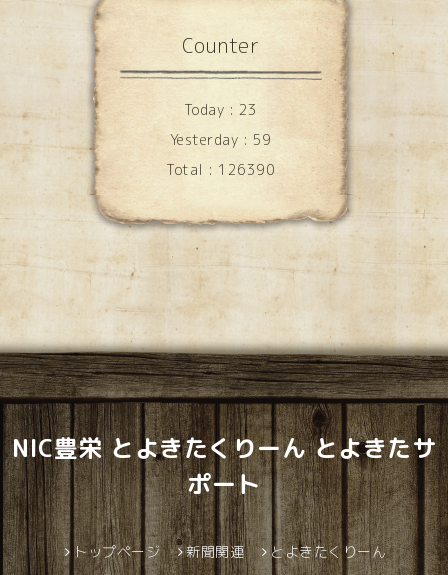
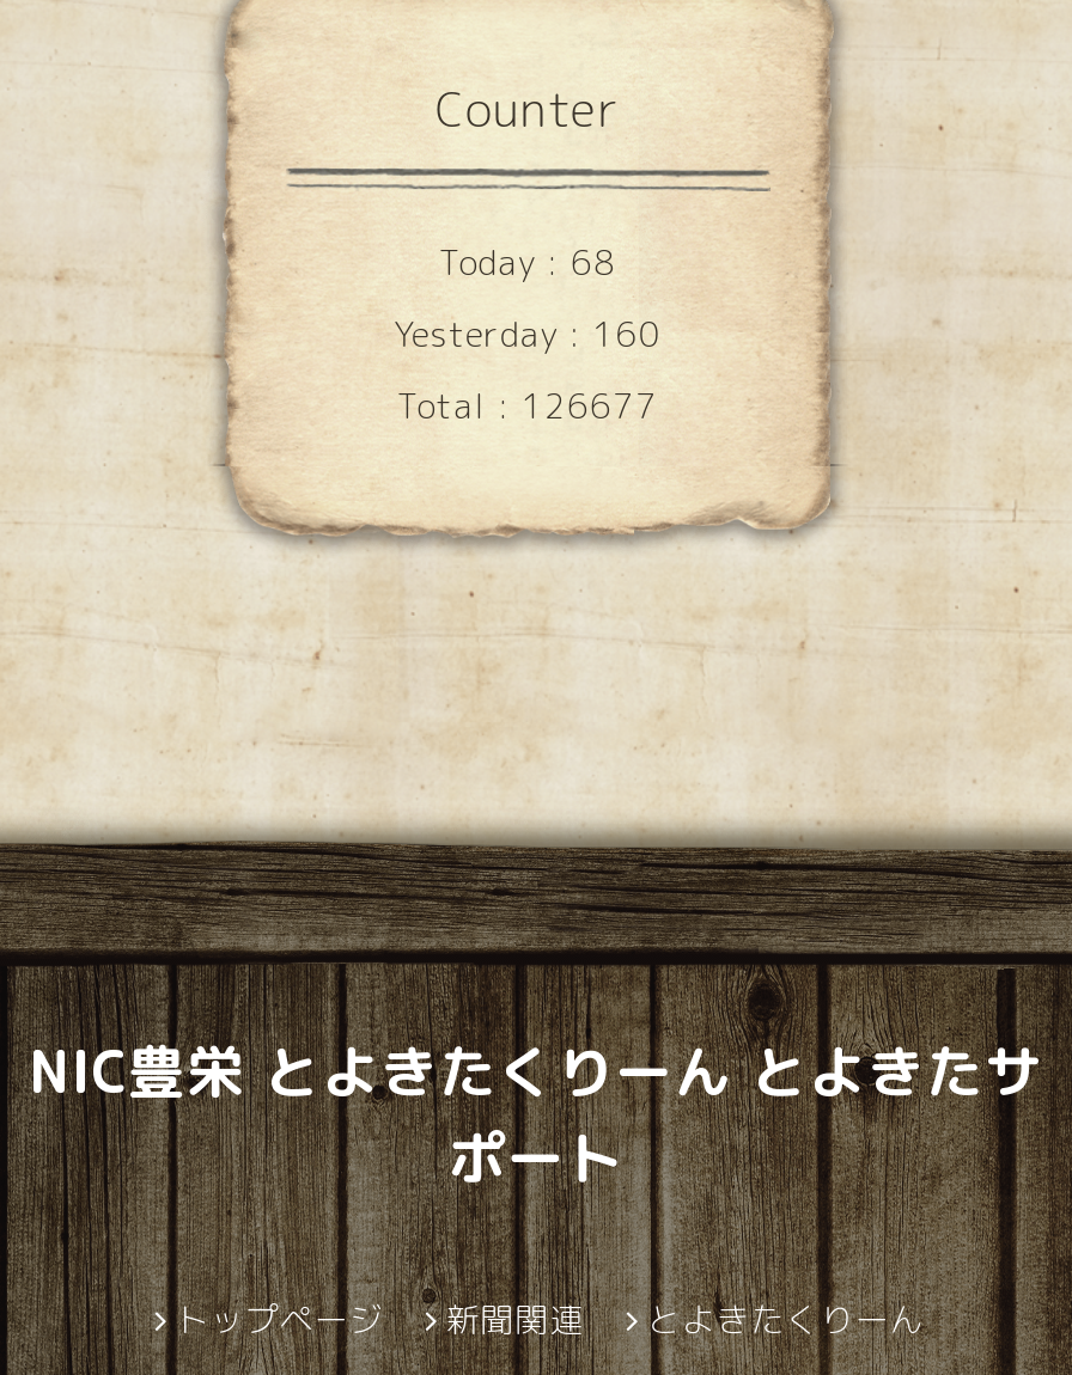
- Today : 23
+ Today : 68

- Yesterday : 59
+ Yesterday : 160

- Total : 126390
+ Total : 126677
